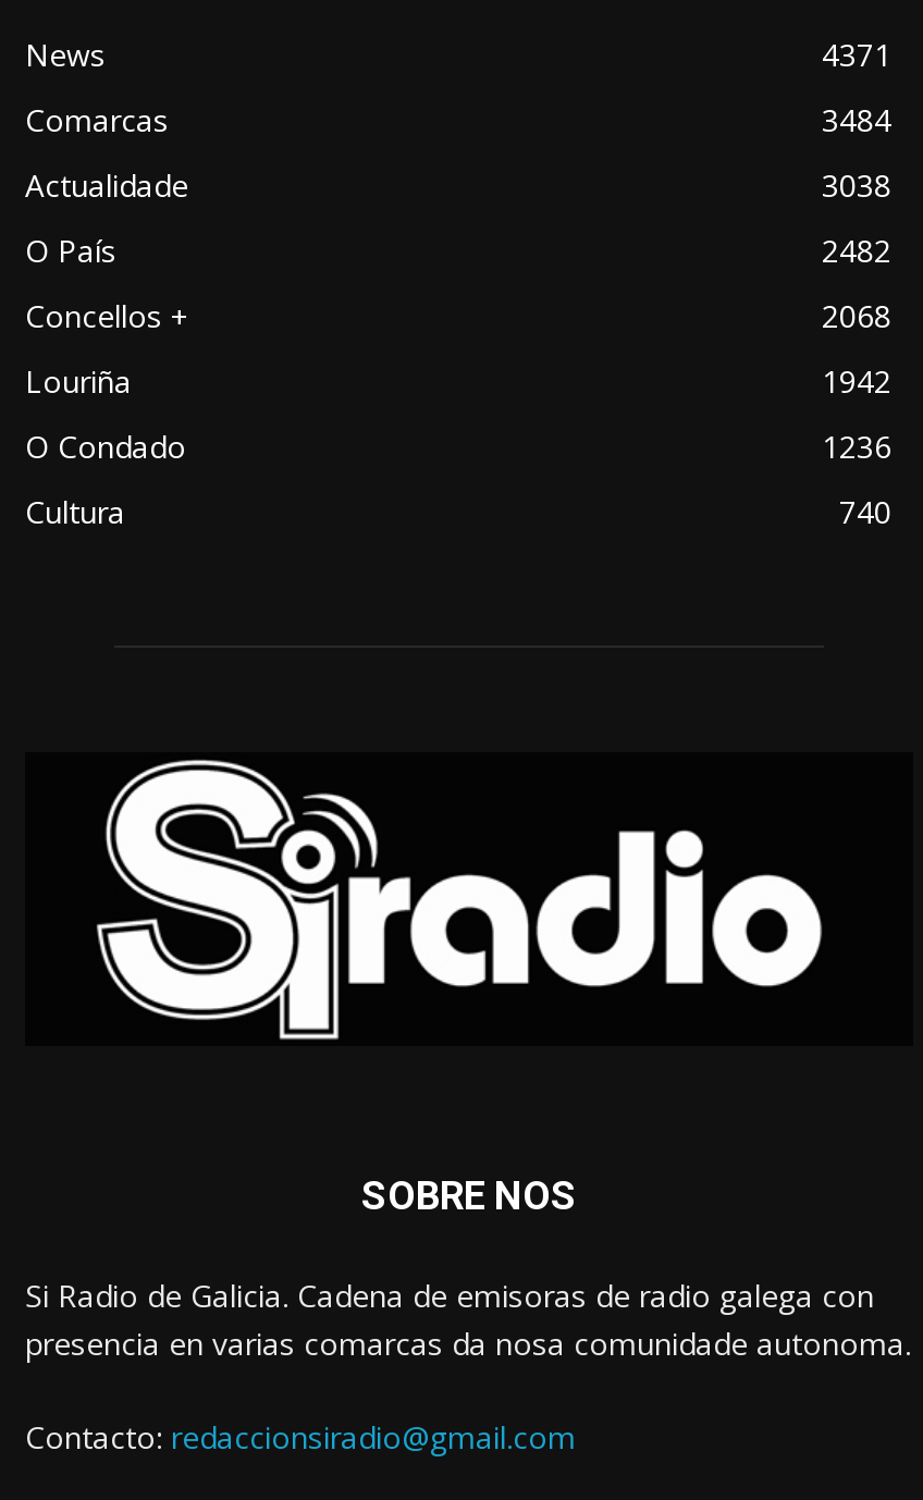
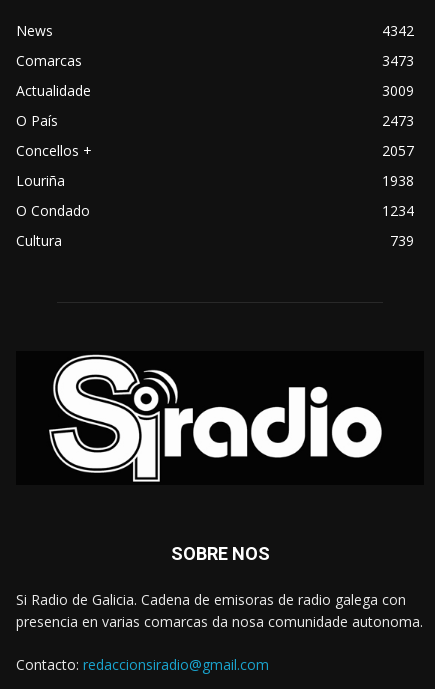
- 4371
+ 4342

- 3484
+ 3473

- 3038
+ 3009

- 2482
+ 2473

- 2068
+ 2057

- 1942
+ 1938

- 1236
+ 1234

- 740
+ 739
